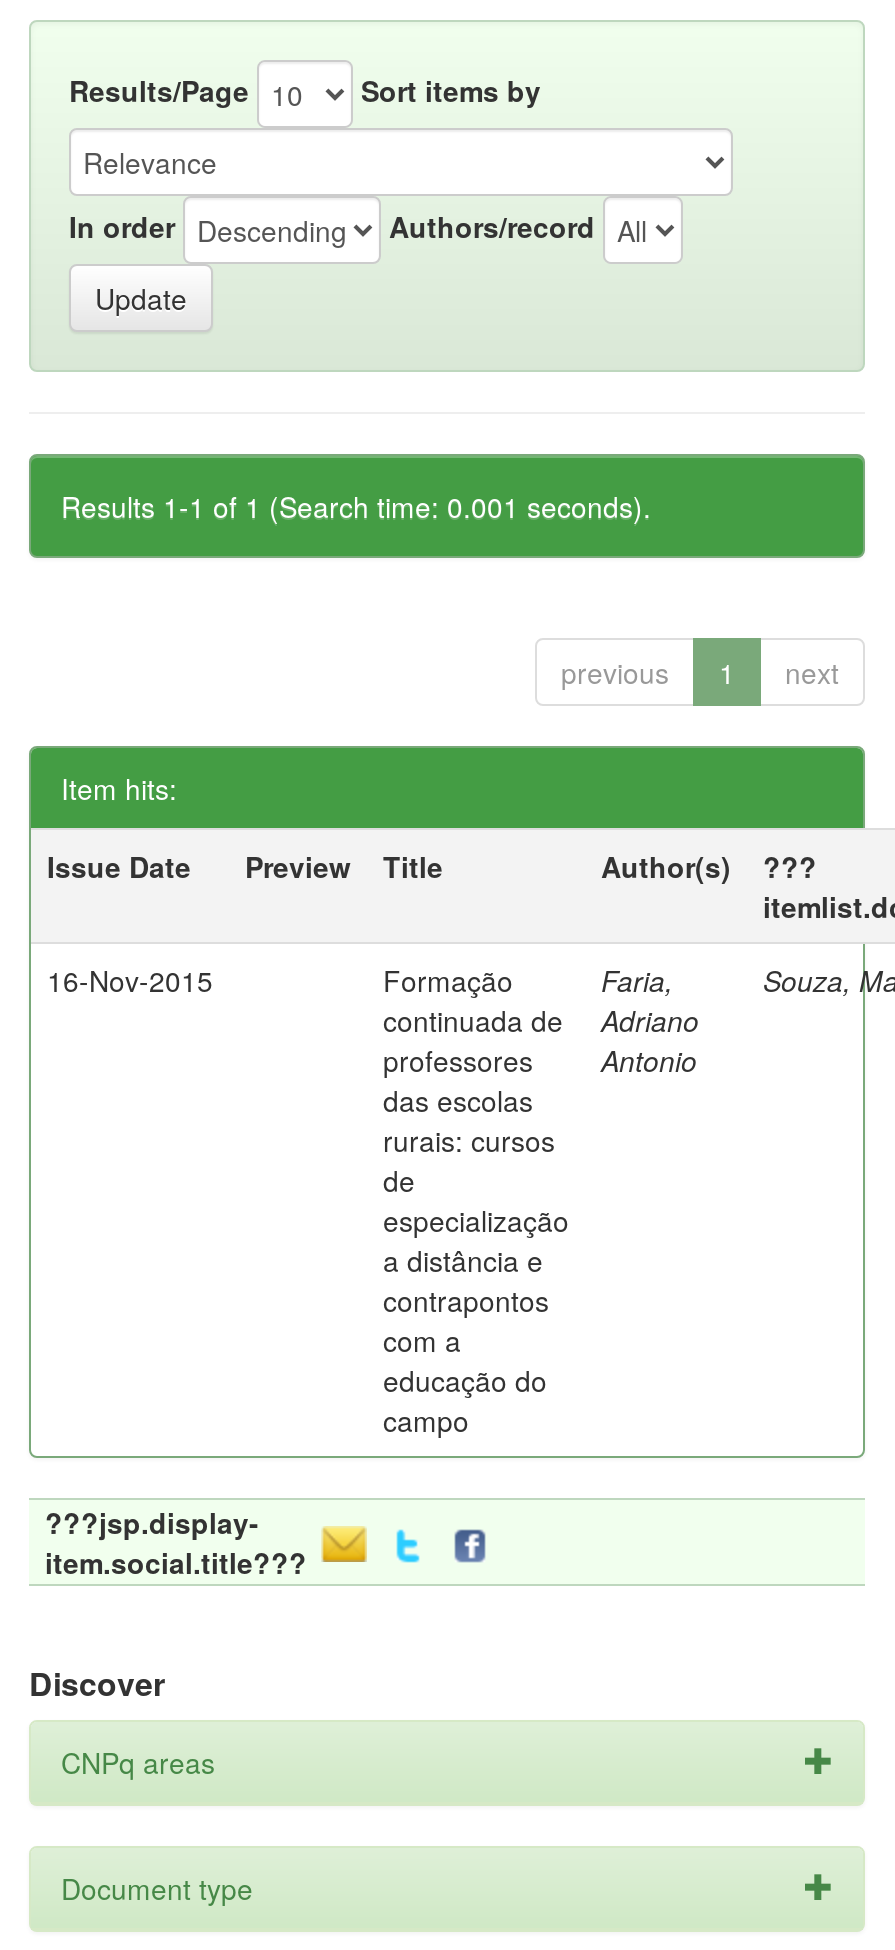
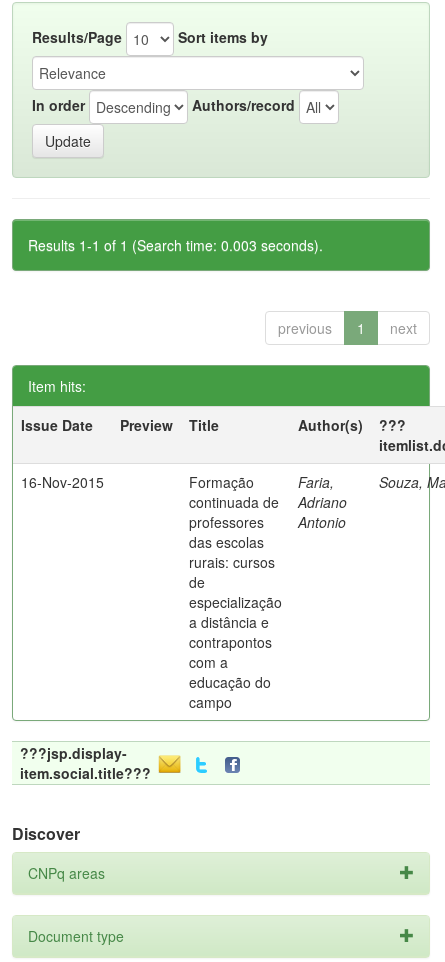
- Results 1-1 of 1 (Search time: 0.001 seconds).
+ Results 1-1 of 1 (Search time: 0.003 seconds).
